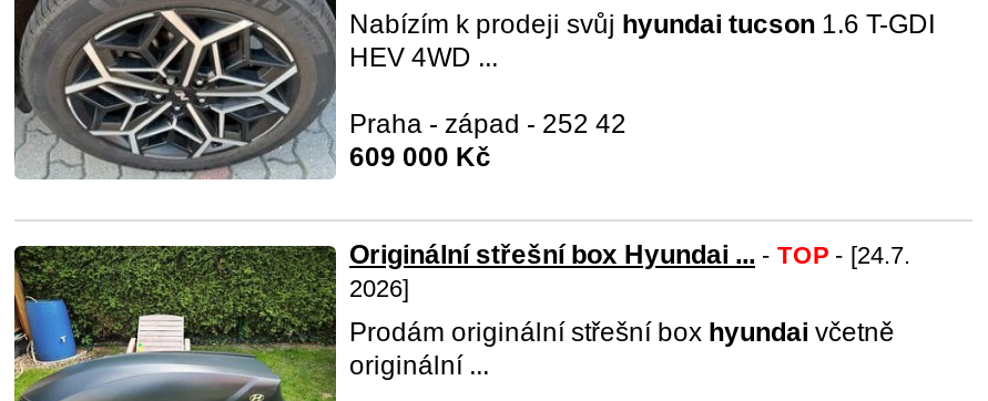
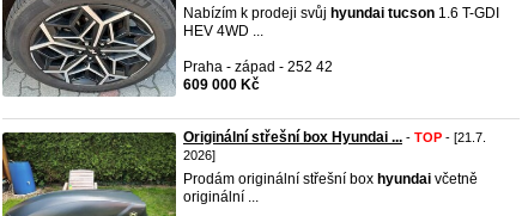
- Originální střešní box Hyundai ... - TOP - [24.7.
+ Originální střešní box Hyundai ... - TOP - [21.7.
